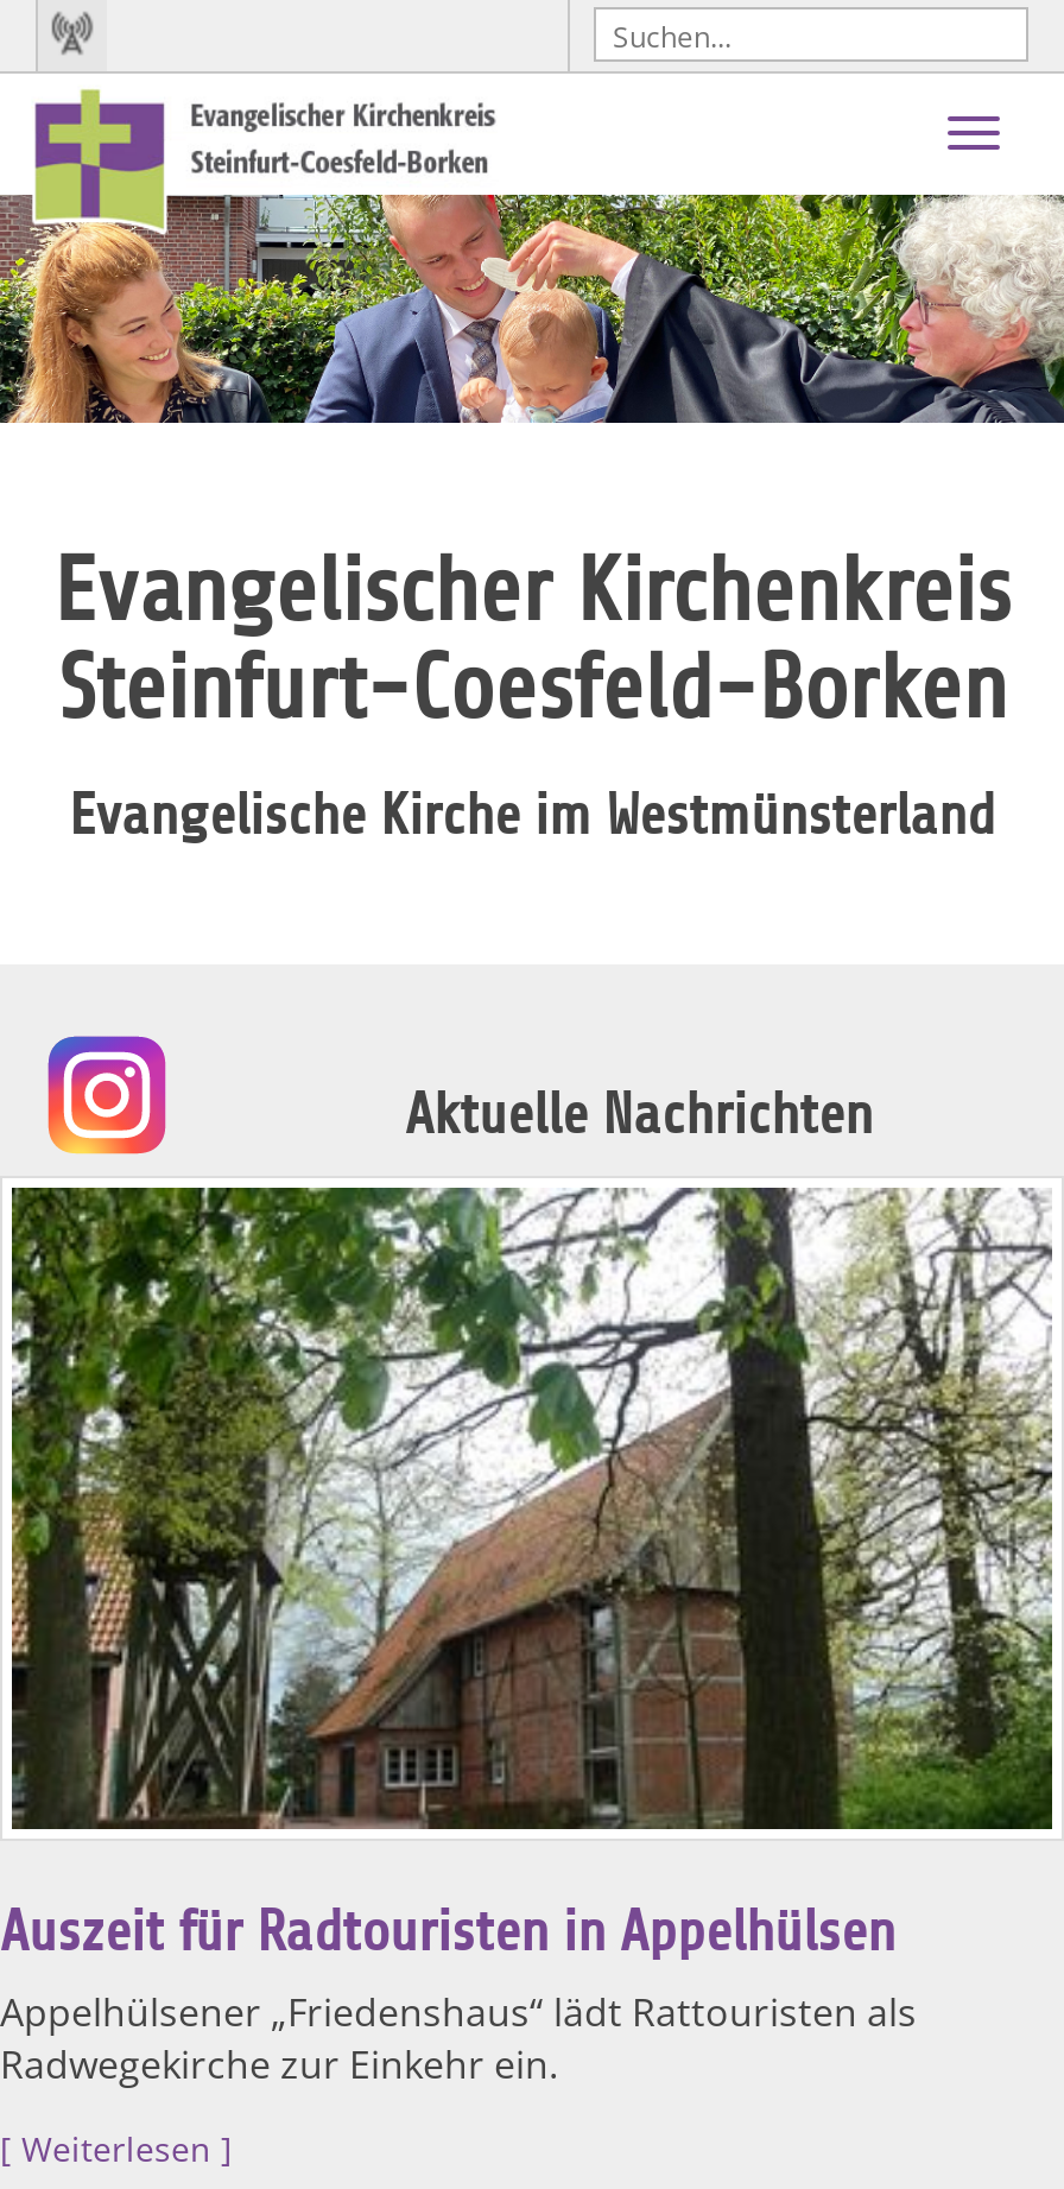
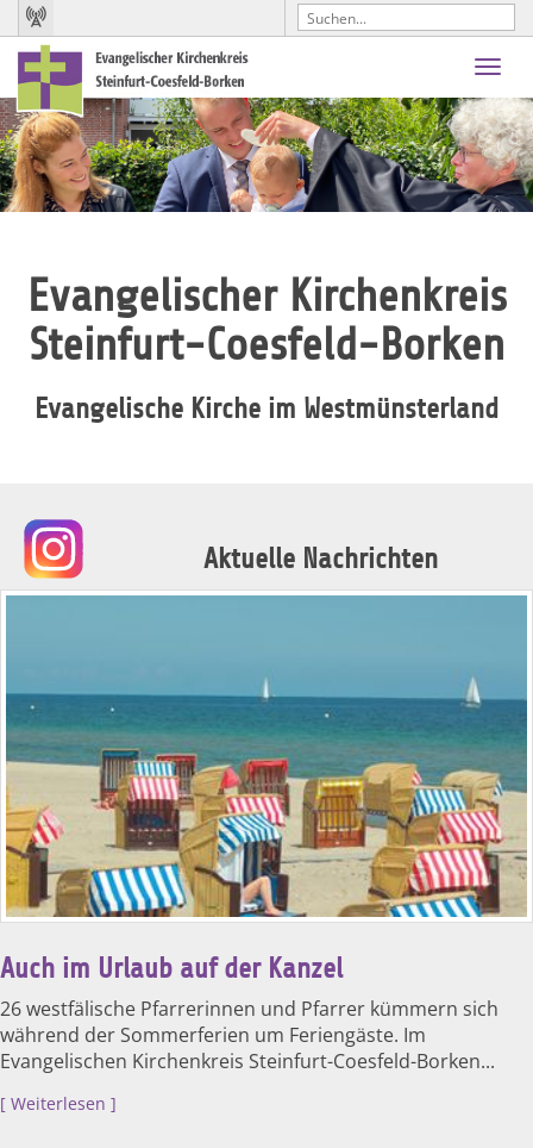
- [image]
- Auszeit für Radtouristen in Appelhülsen
- Appelhülsener „Friedenshaus“ lädt Rattouristen als
- Radwegekirche zur Einkehr ein.
+ [image]
+ Auch im Urlaub auf der Kanzel
+ 26 westfälische Pfarrerinnen und Pfarrer kümmern sich
+ während der Sommerferien um Feriengäste. Im
+ Evangelischen Kirchenkreis Steinfurt-Coesfeld-Borken...
